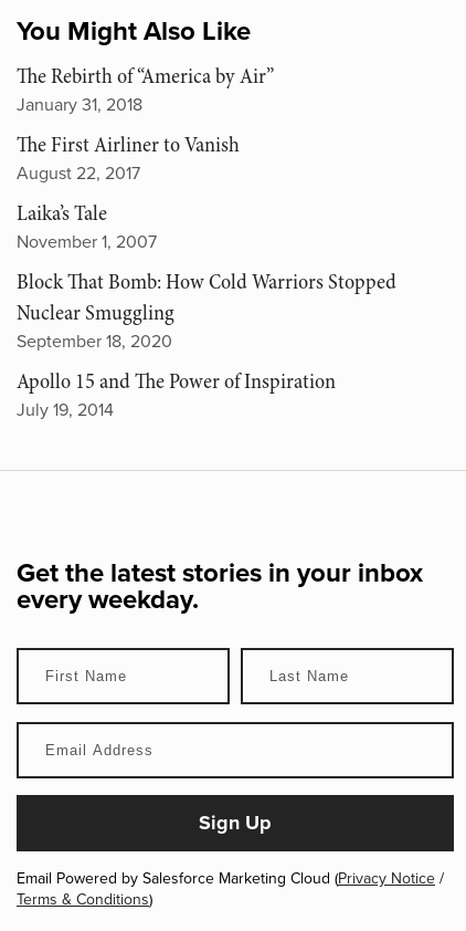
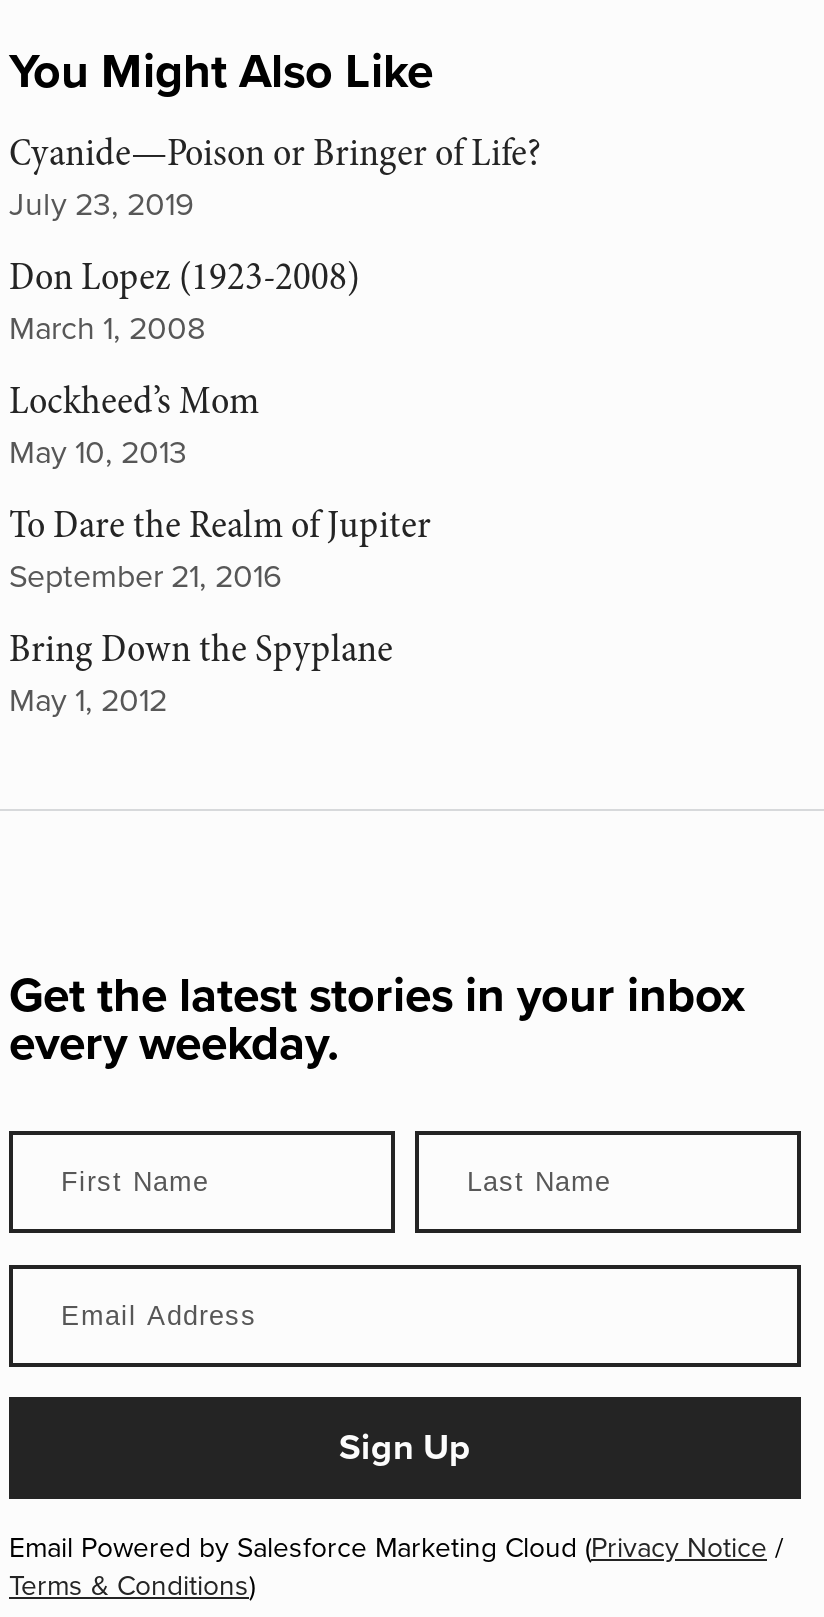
- The Rebirth of “America by Air”
- January 31, 2018
+ Cyanide—Poison or Bringer of Life?
+ July 23, 2019

- The First Airliner to Vanish
- August 22, 2017
+ Don Lopez (1923-2008)
+ March 1, 2008

- Laika’s Tale
- November 1, 2007
+ Lockheed’s Mom
+ May 10, 2013

- Block That Bomb: How Cold Warriors Stopped
- Nuclear Smuggling
- September 18, 2020
+ To Dare the Realm of Jupiter
+ September 21, 2016

- Apollo 15 and The Power of Inspiration
- July 19, 2014
+ Bring Down the Spyplane
+ May 1, 2012
